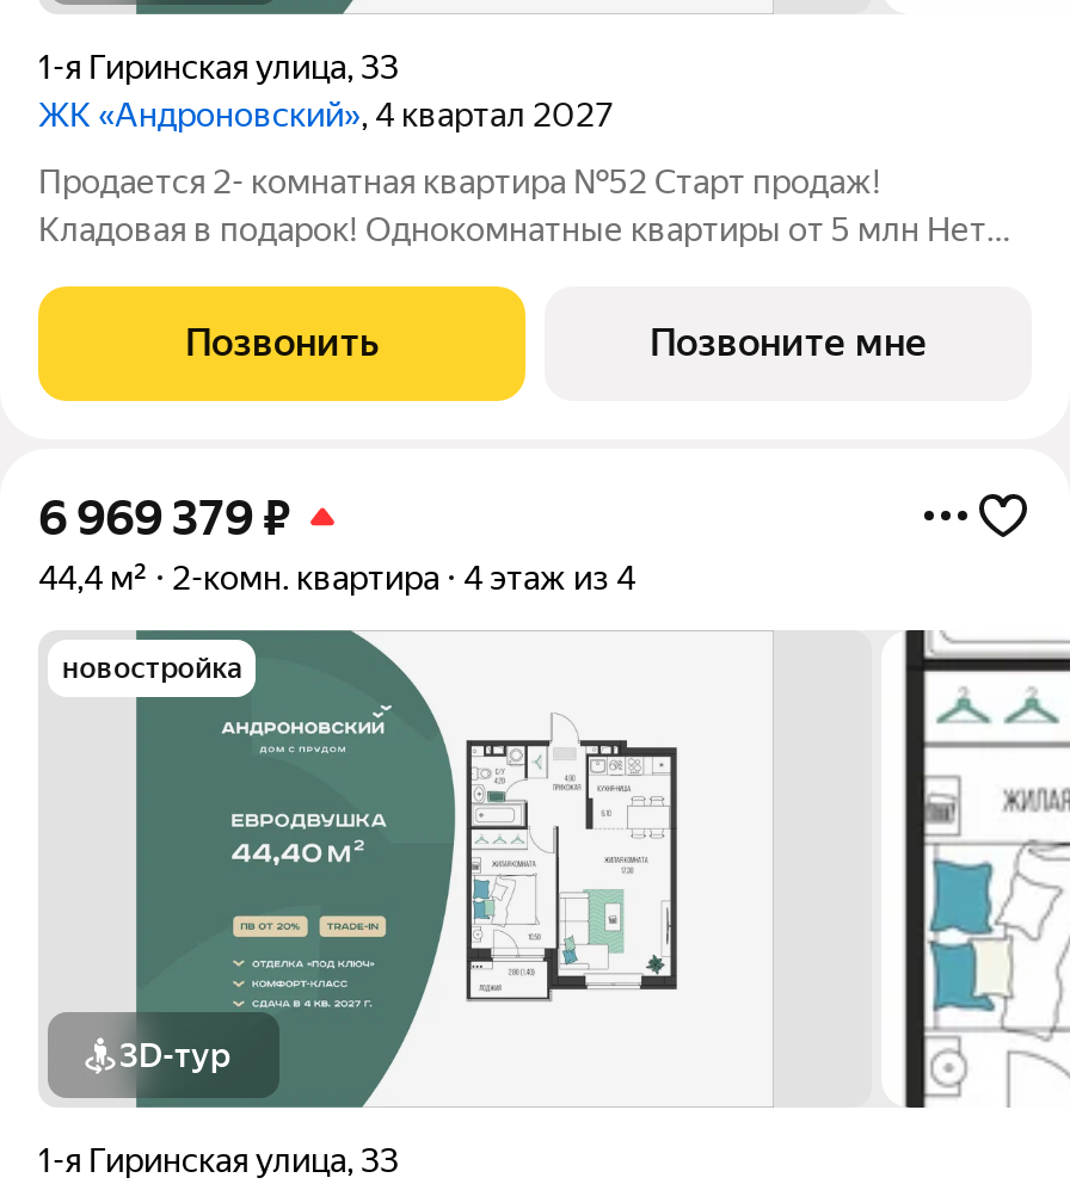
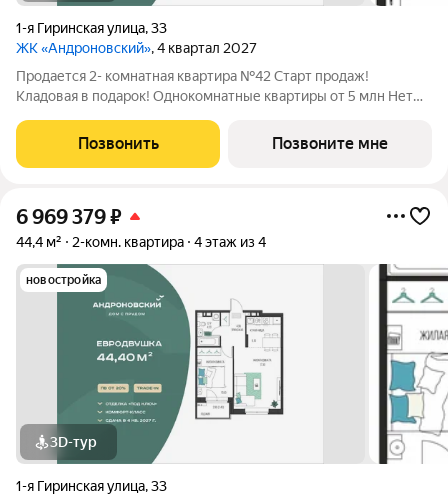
- Продается 2- комнатная квартира №52 Старт продаж!
+ Продается 2- комнатная квартира №42 Старт продаж!
